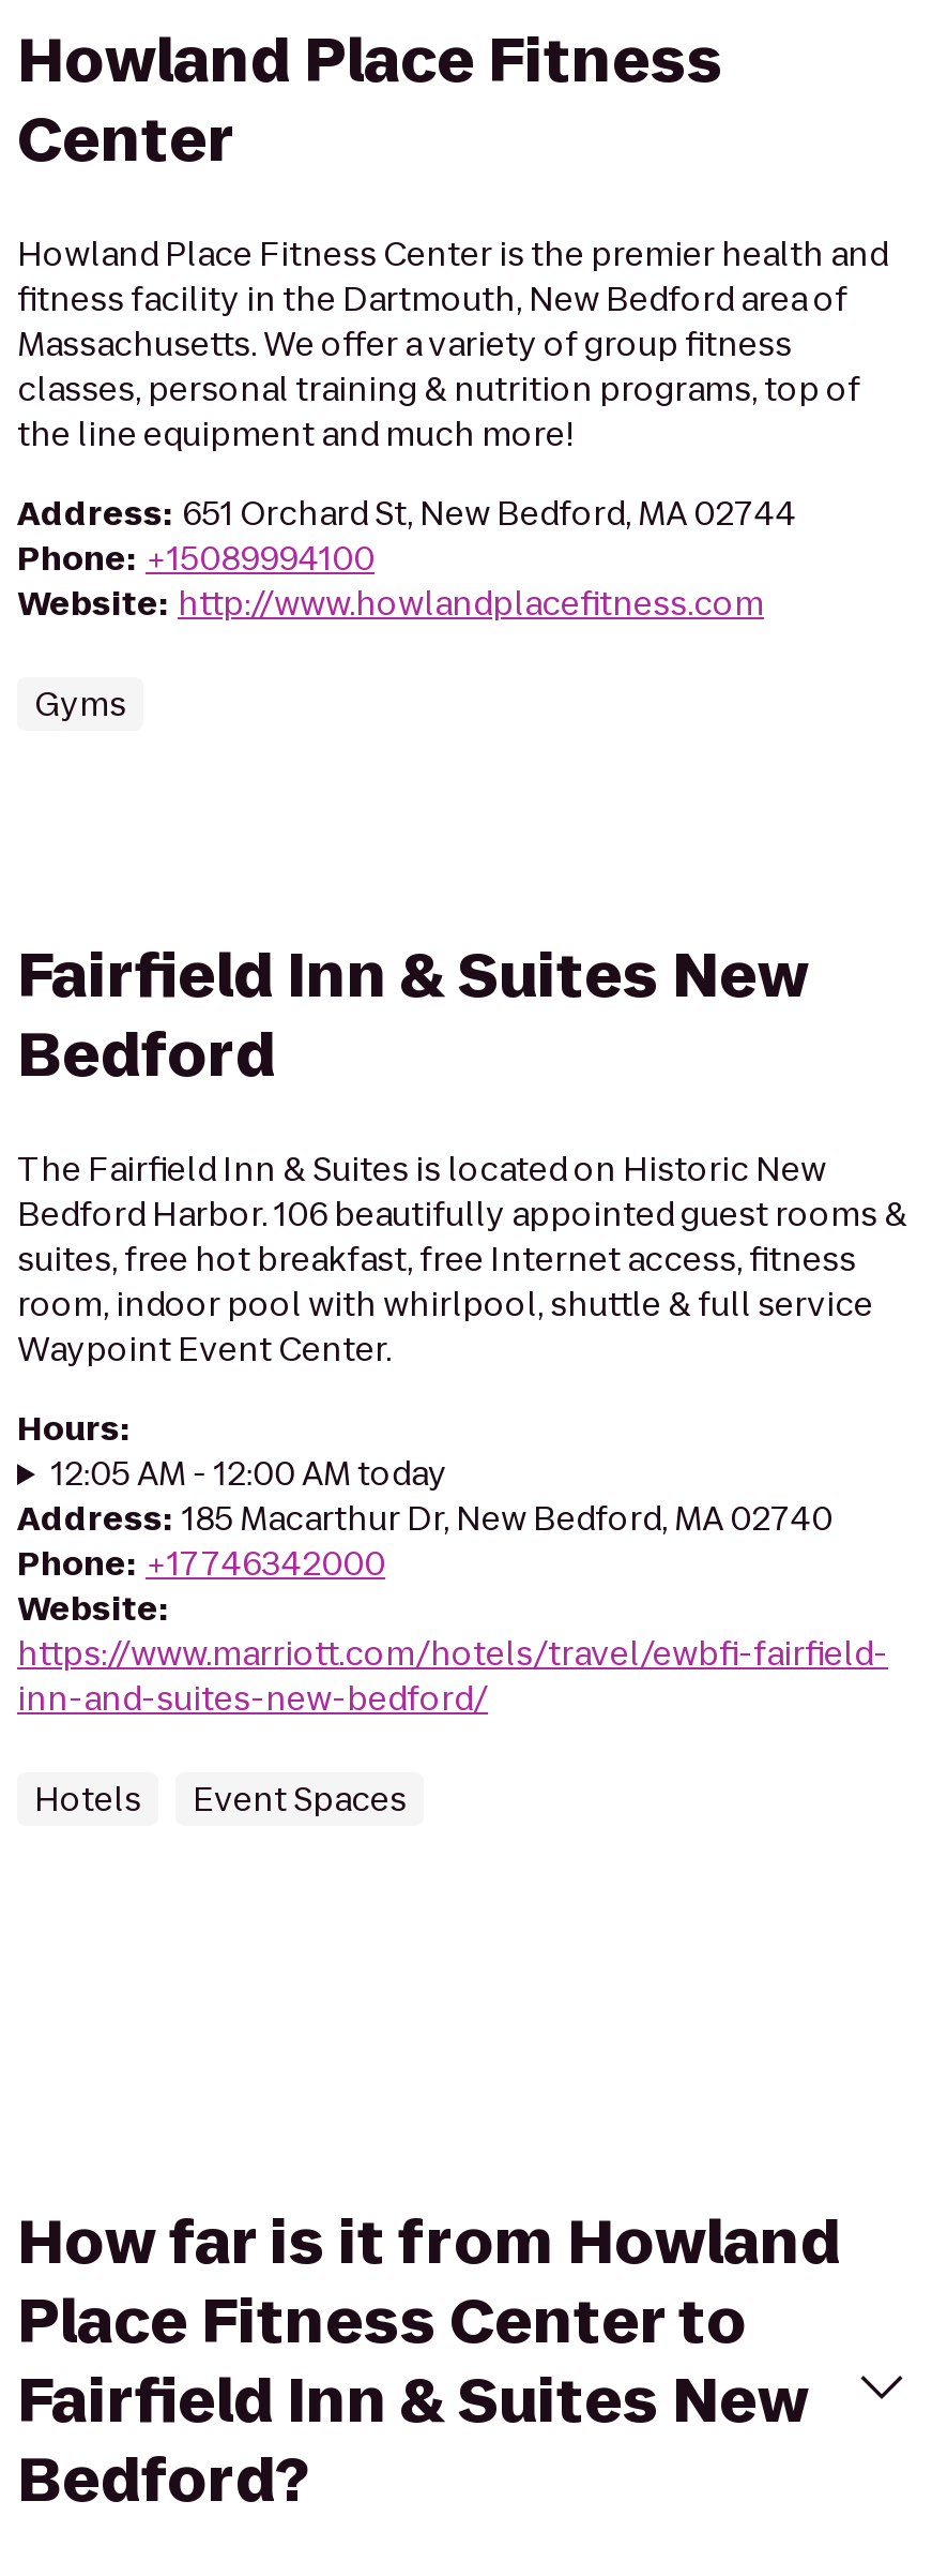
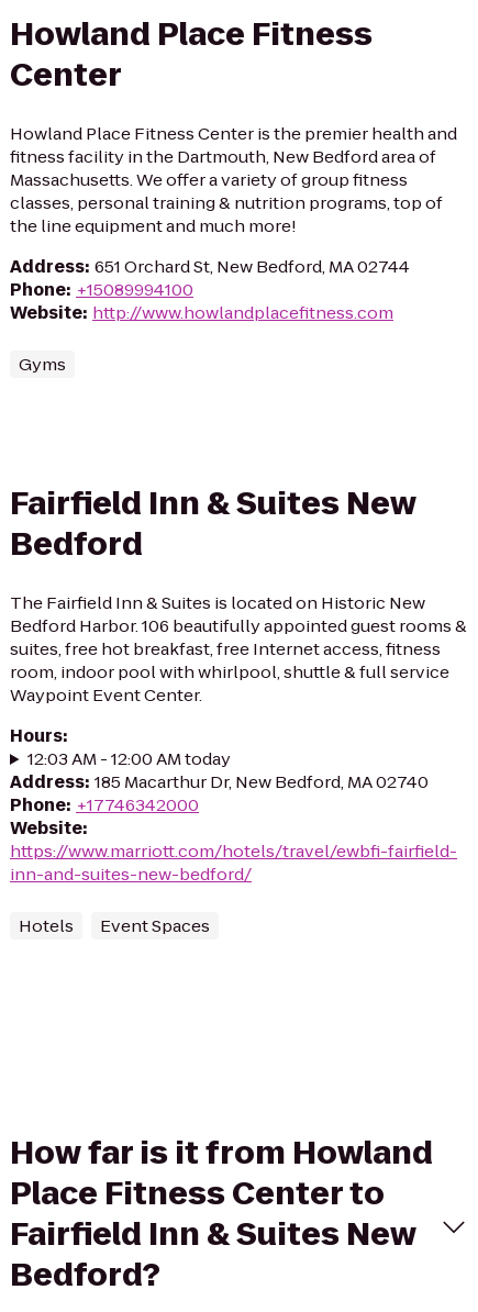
- 12:05 AM - 12:00 AM today
+ 12:03 AM - 12:00 AM today
